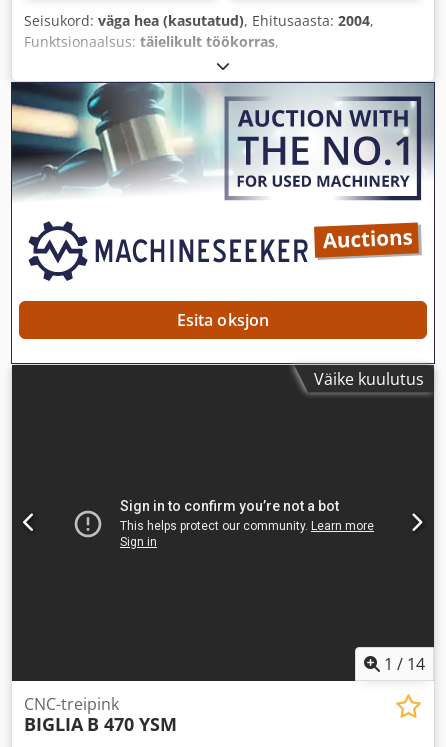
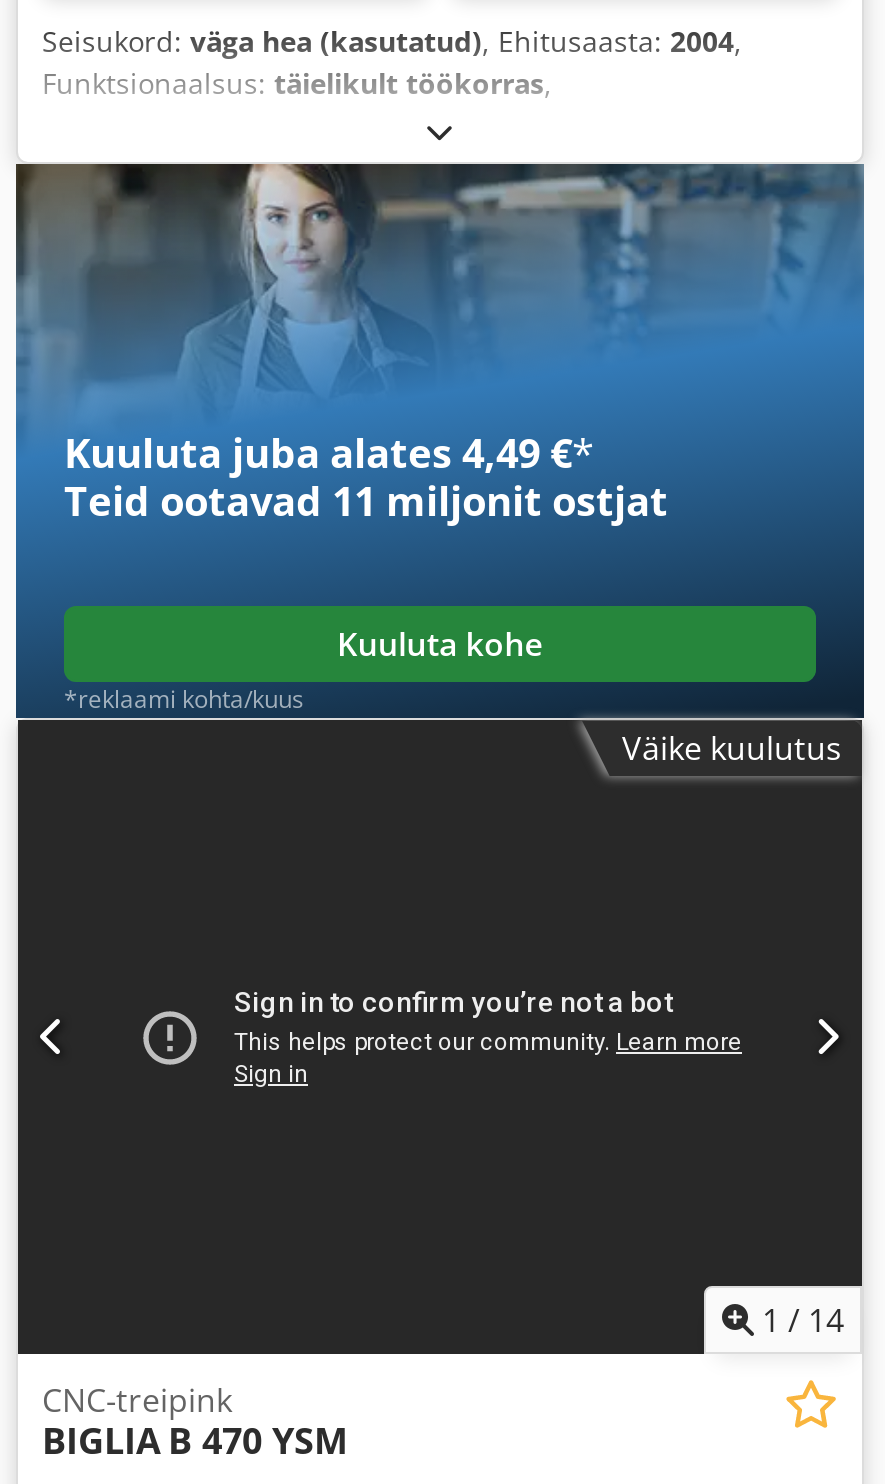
- [image]
- Esita oksjon
+ [image]
+ Kuuluta juba alates 4,49 €*
+ Teid ootavad 11 miljonit ostjat
+ Kuuluta kohe
+ *reklaami kohta/kuus
